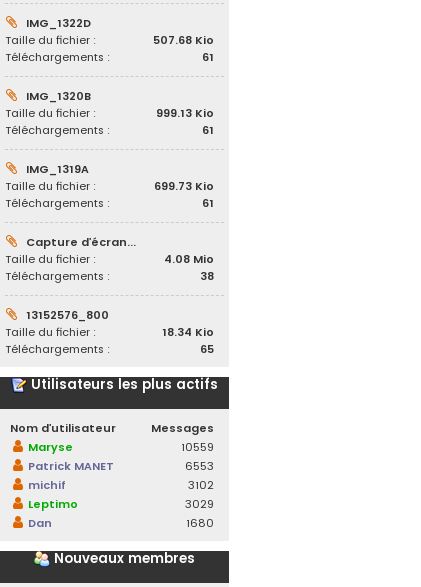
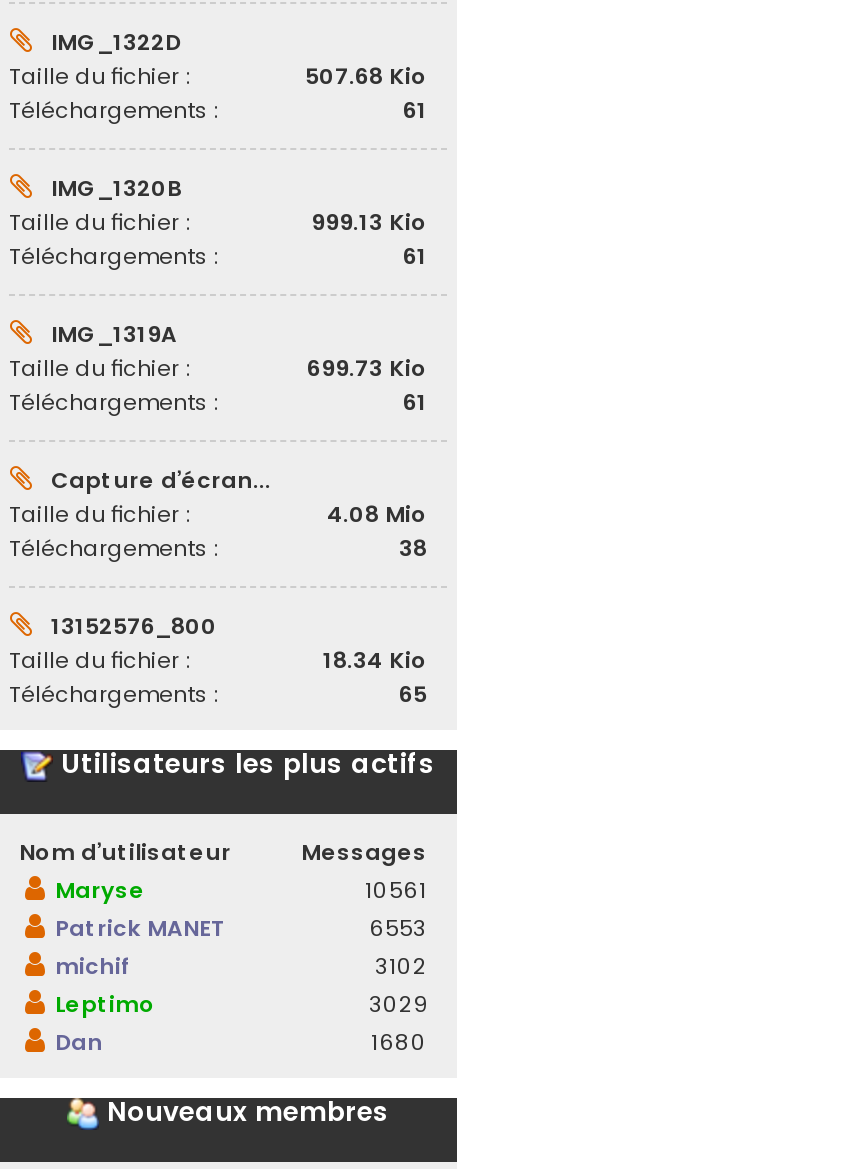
- 10559
+ 10561
